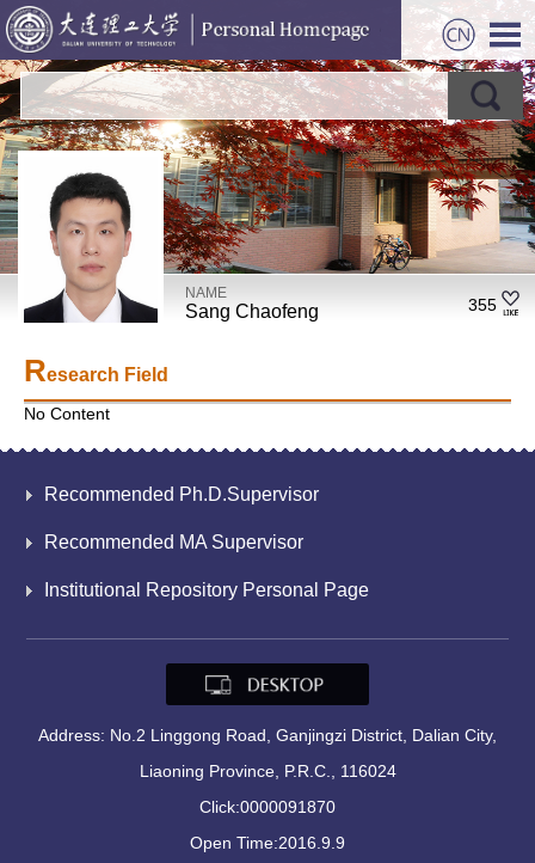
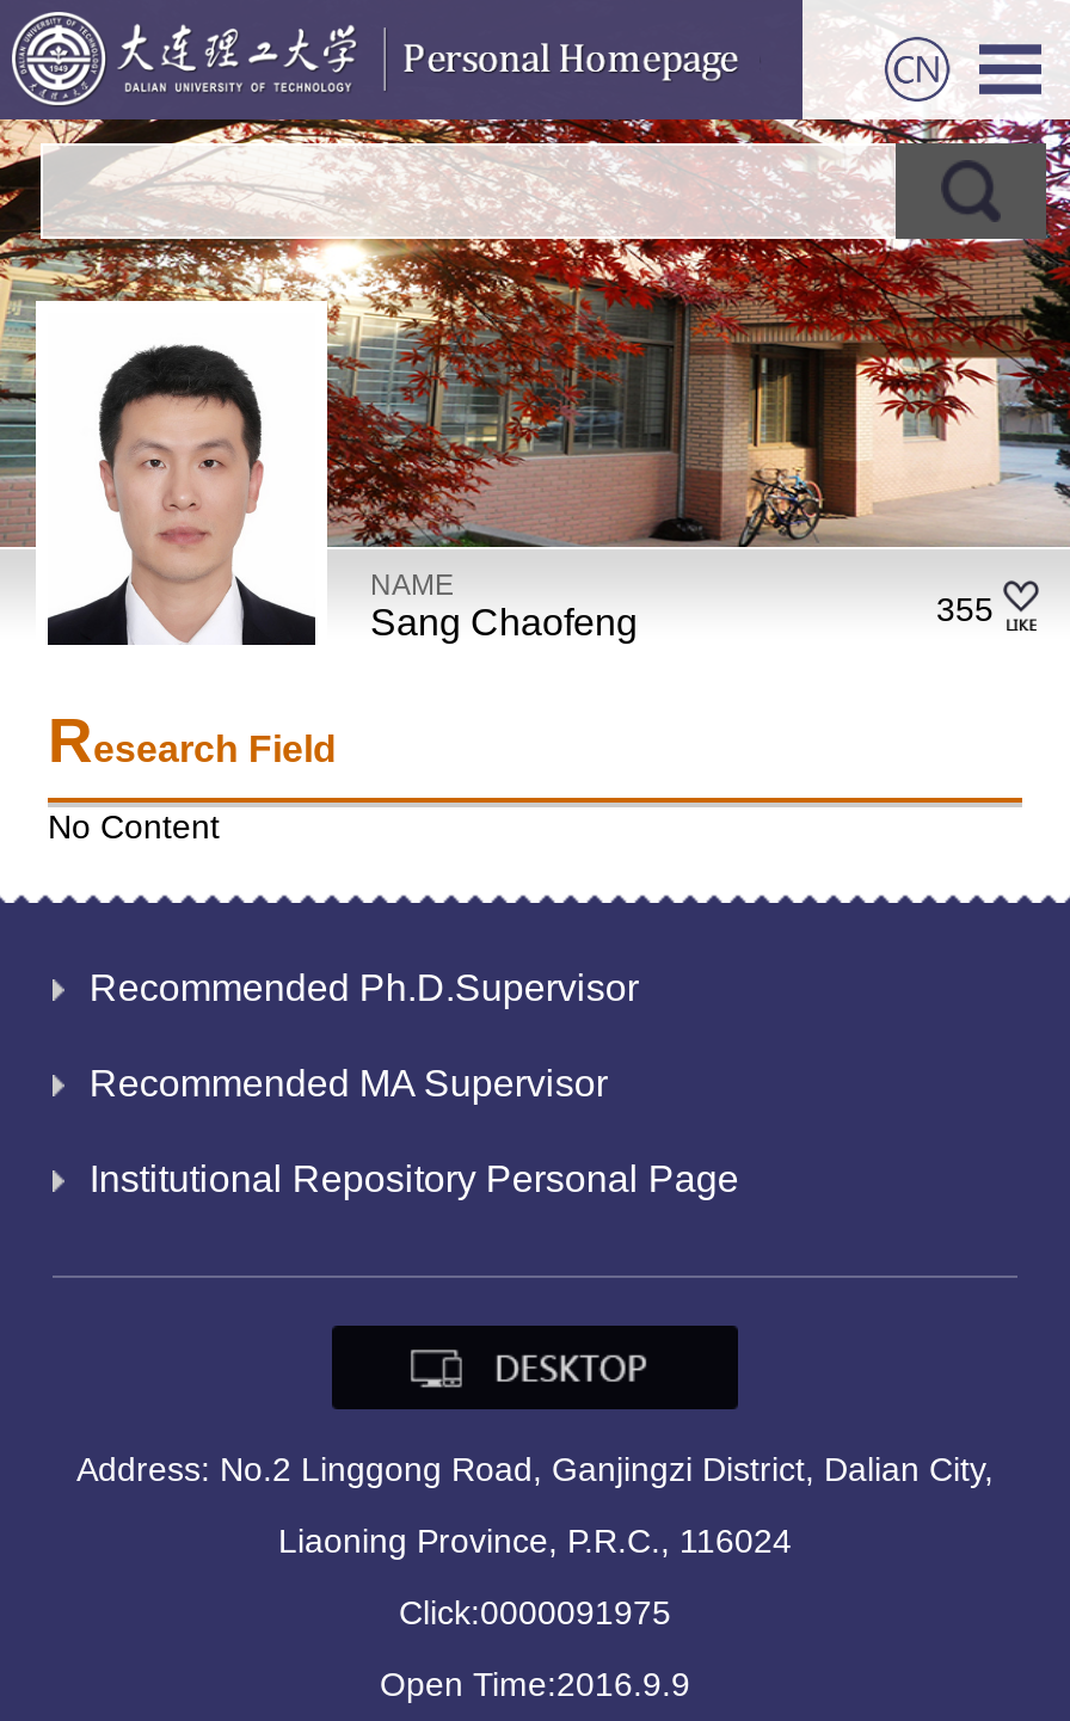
- Click:0000091870
+ Click:0000091975
